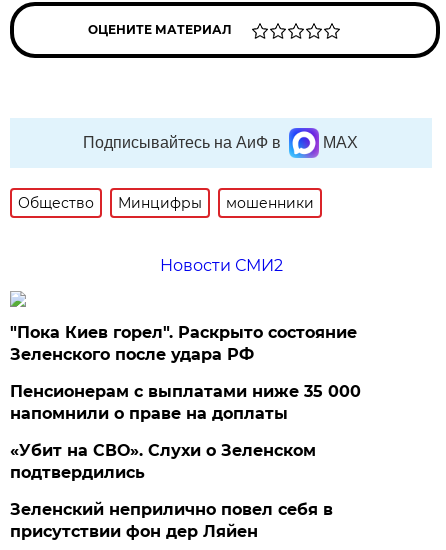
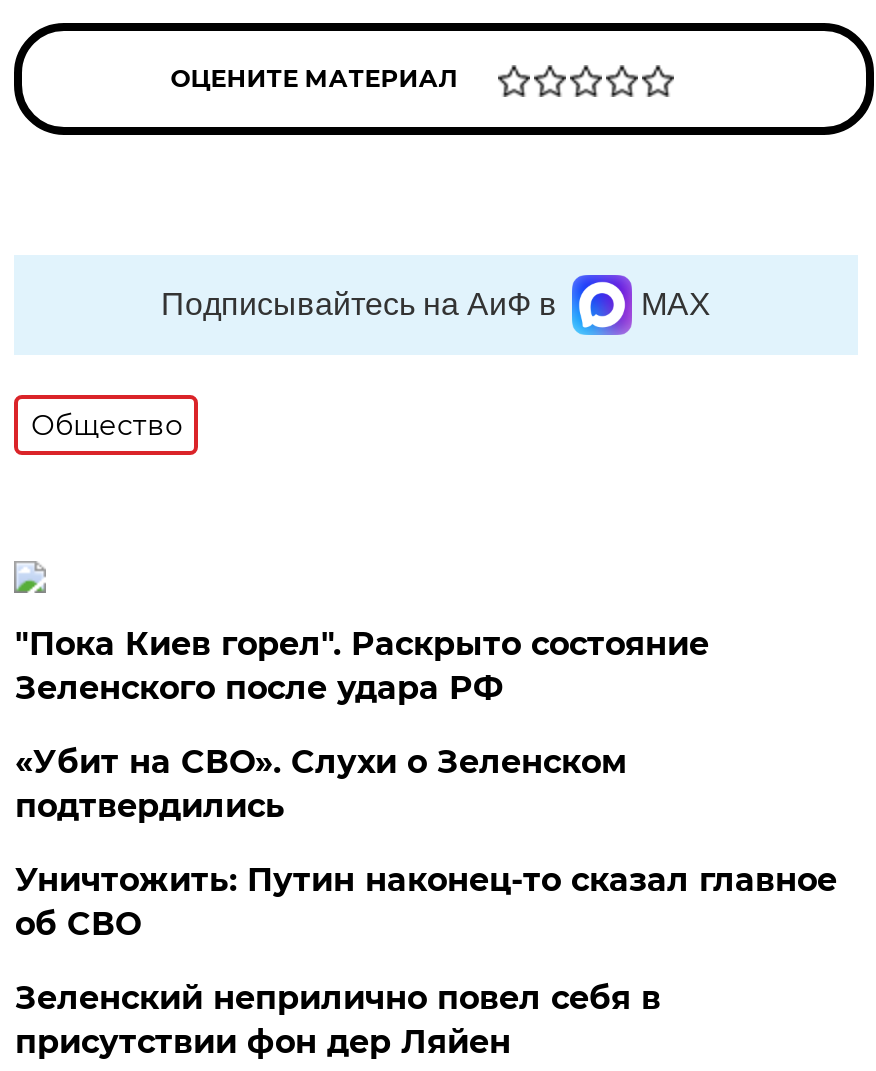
- Минцифры
- мошенники
- Новости СМИ2

- Пенсионерам с выплатами ниже 35 000
- напомнили о праве на доплаты

moved up: «Убит на СВО». Слухи о Зеленском | подтвердились

+ Уничтожить: Путин наконец-то сказал главное
+ об СВО
